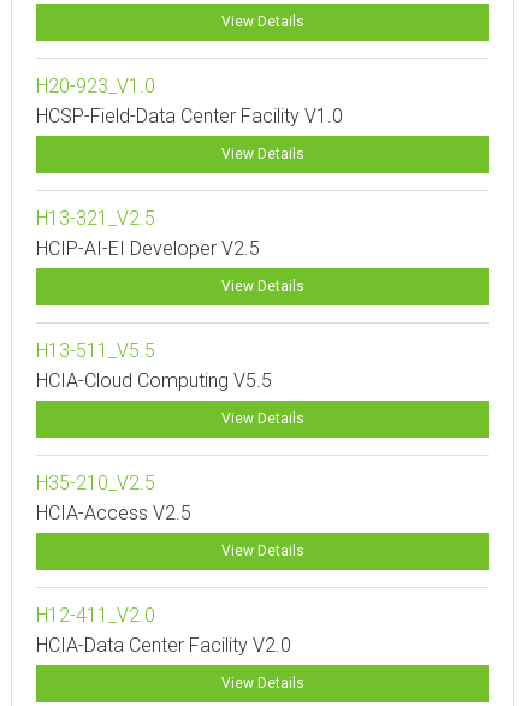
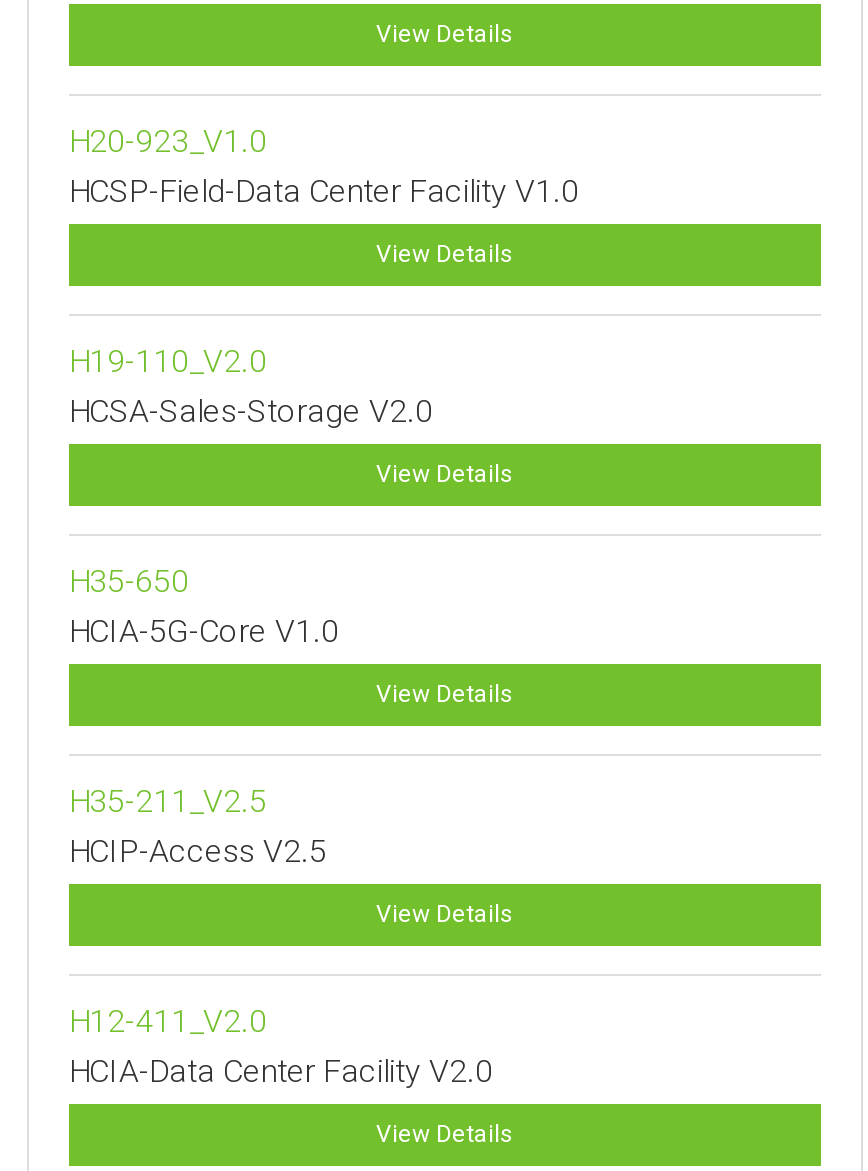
- H13-321_V2.5
- HCIP-AI-EI Developer V2.5
+ H19-110_V2.0
+ HCSA-Sales-Storage V2.0

- H13-511_V5.5
- HCIA-Cloud Computing V5.5
+ H35-650
+ HCIA-5G-Core V1.0

- H35-210_V2.5
- HCIA-Access V2.5
+ H35-211_V2.5
+ HCIP-Access V2.5
